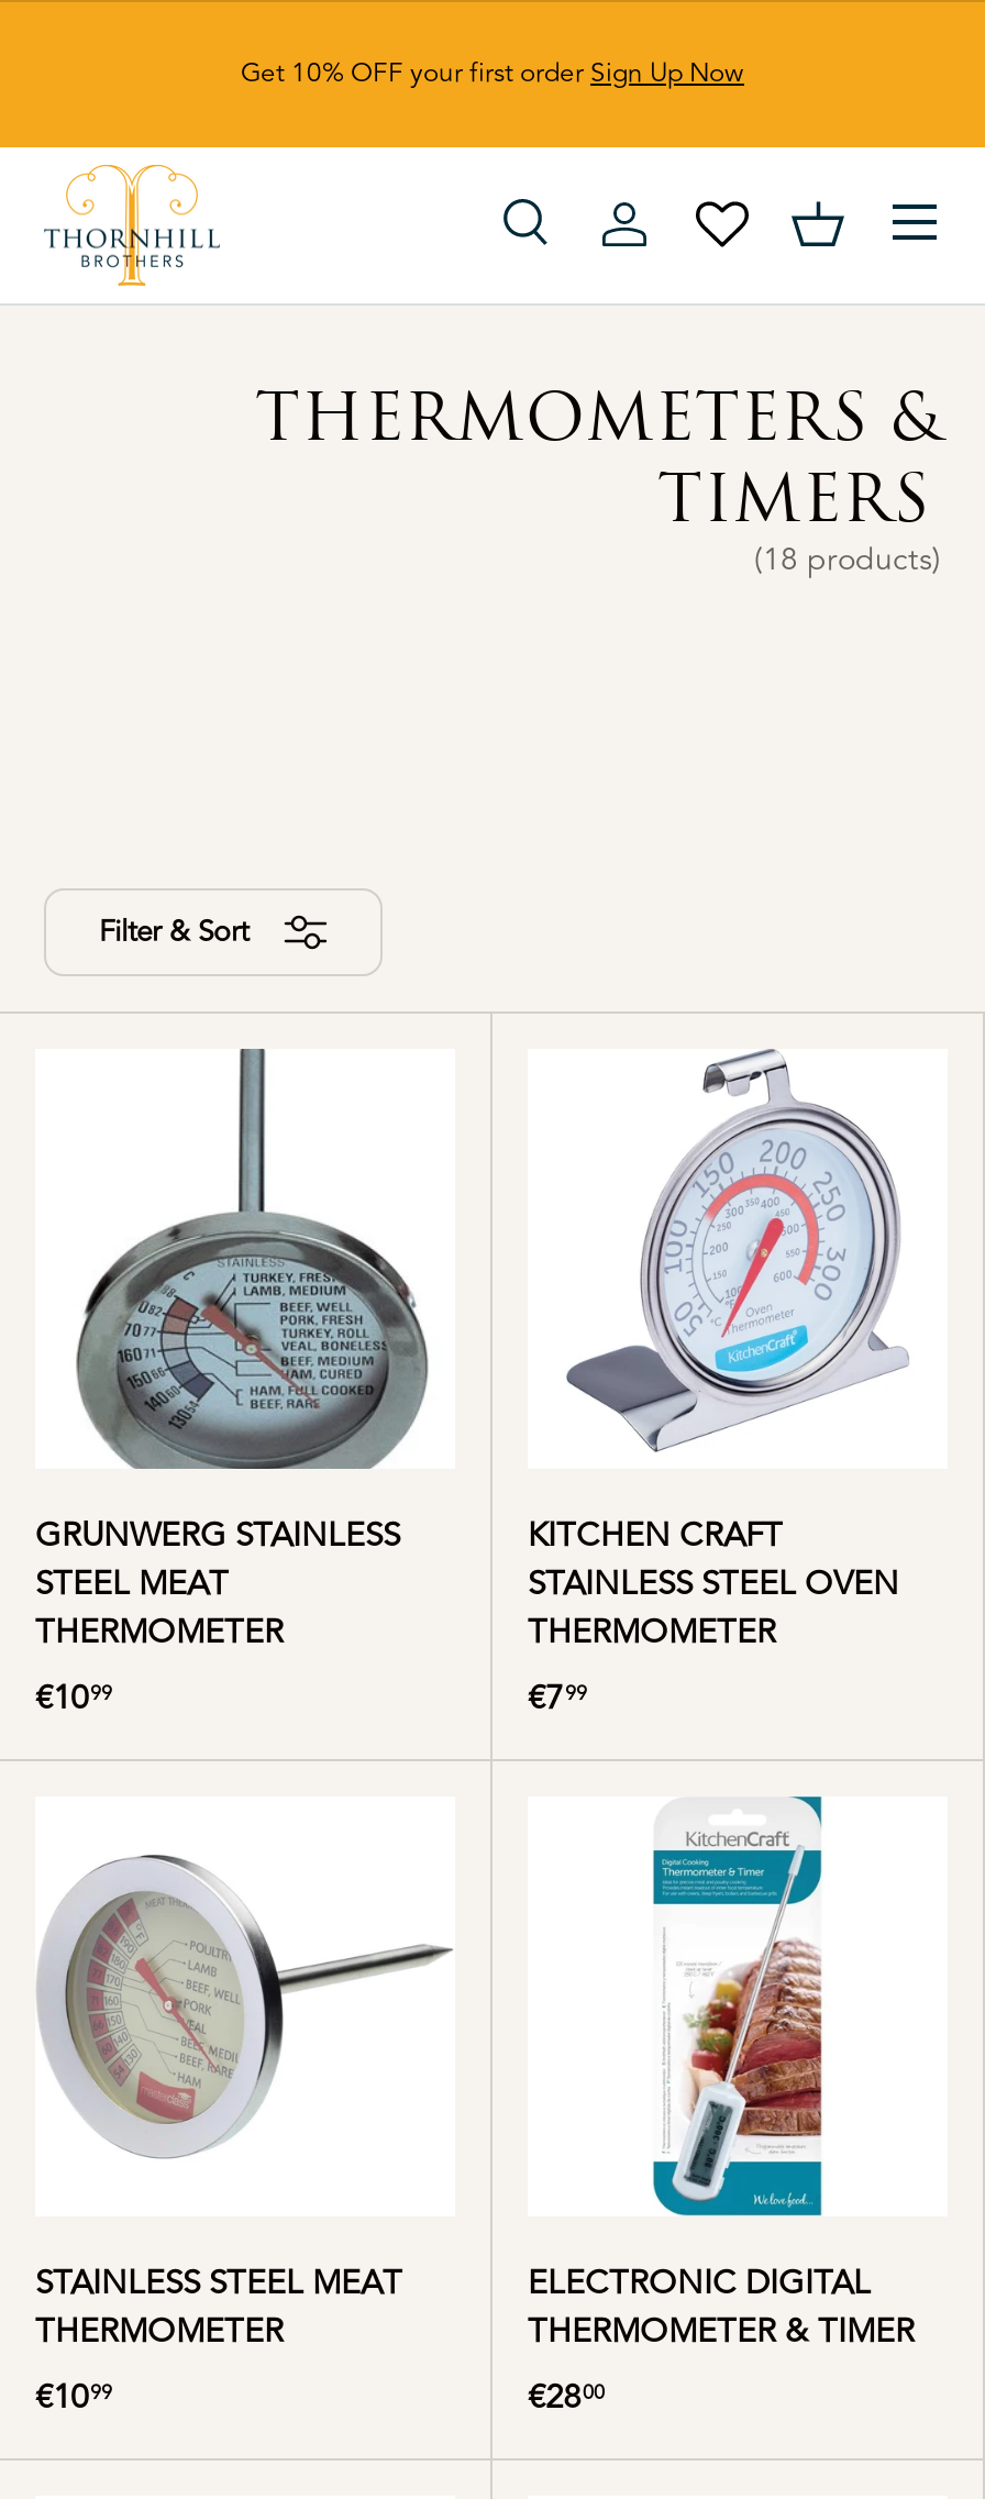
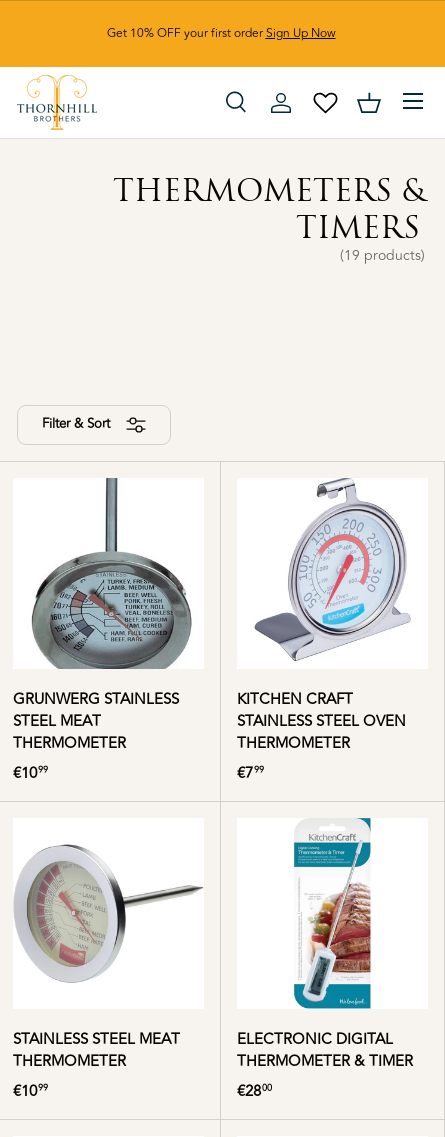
- (18 products)
+ (19 products)
